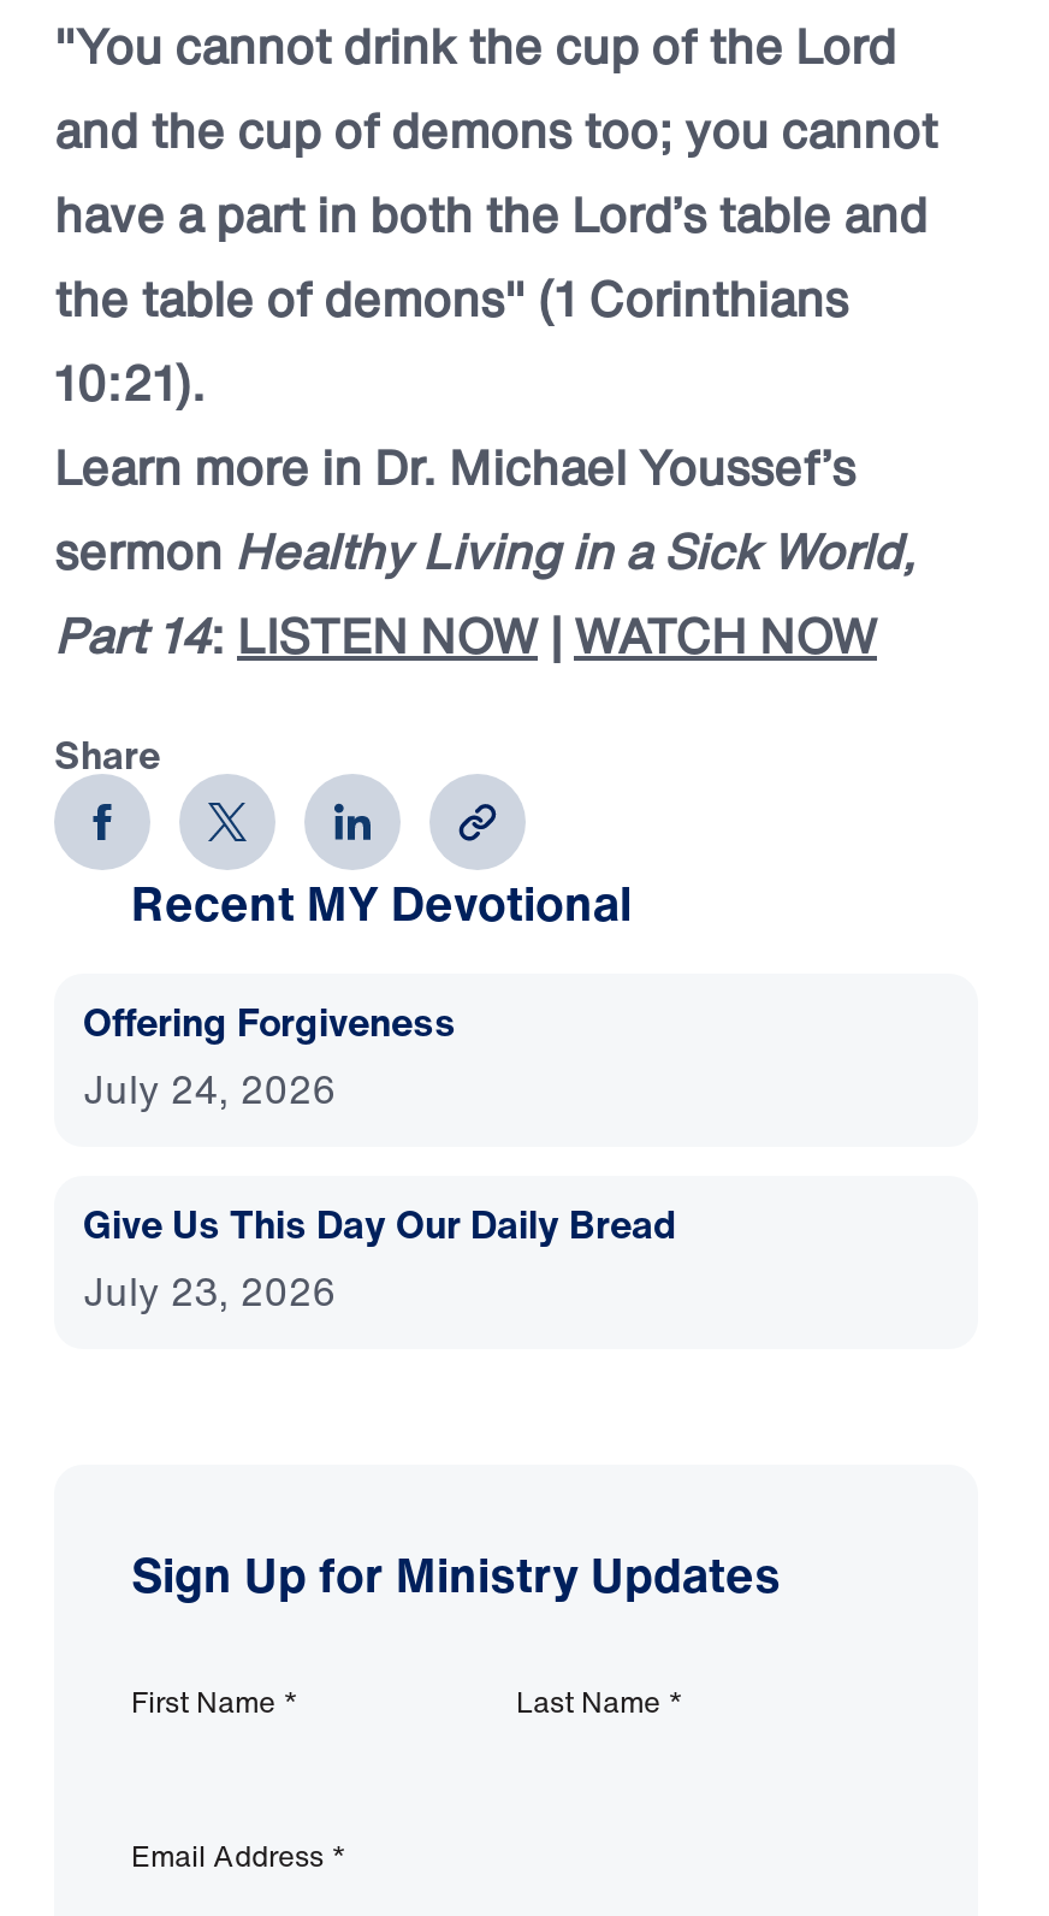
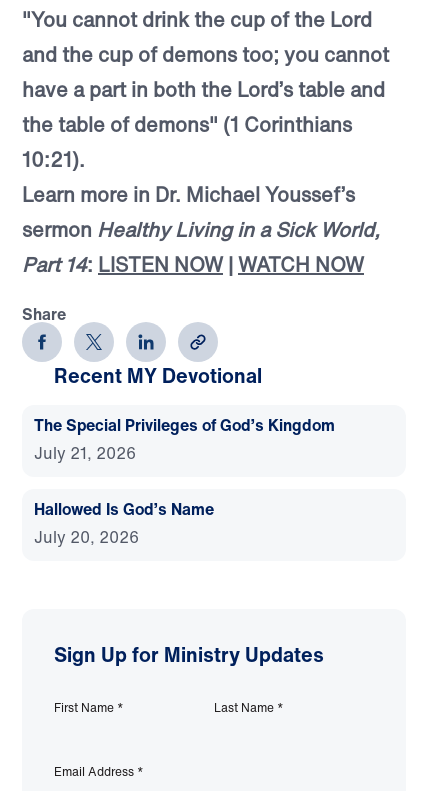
- Offering Forgiveness
- July 24, 2026
+ The Special Privileges of God’s Kingdom
+ July 21, 2026

- Give Us This Day Our Daily Bread
- July 23, 2026
+ Hallowed Is God’s Name
+ July 20, 2026
